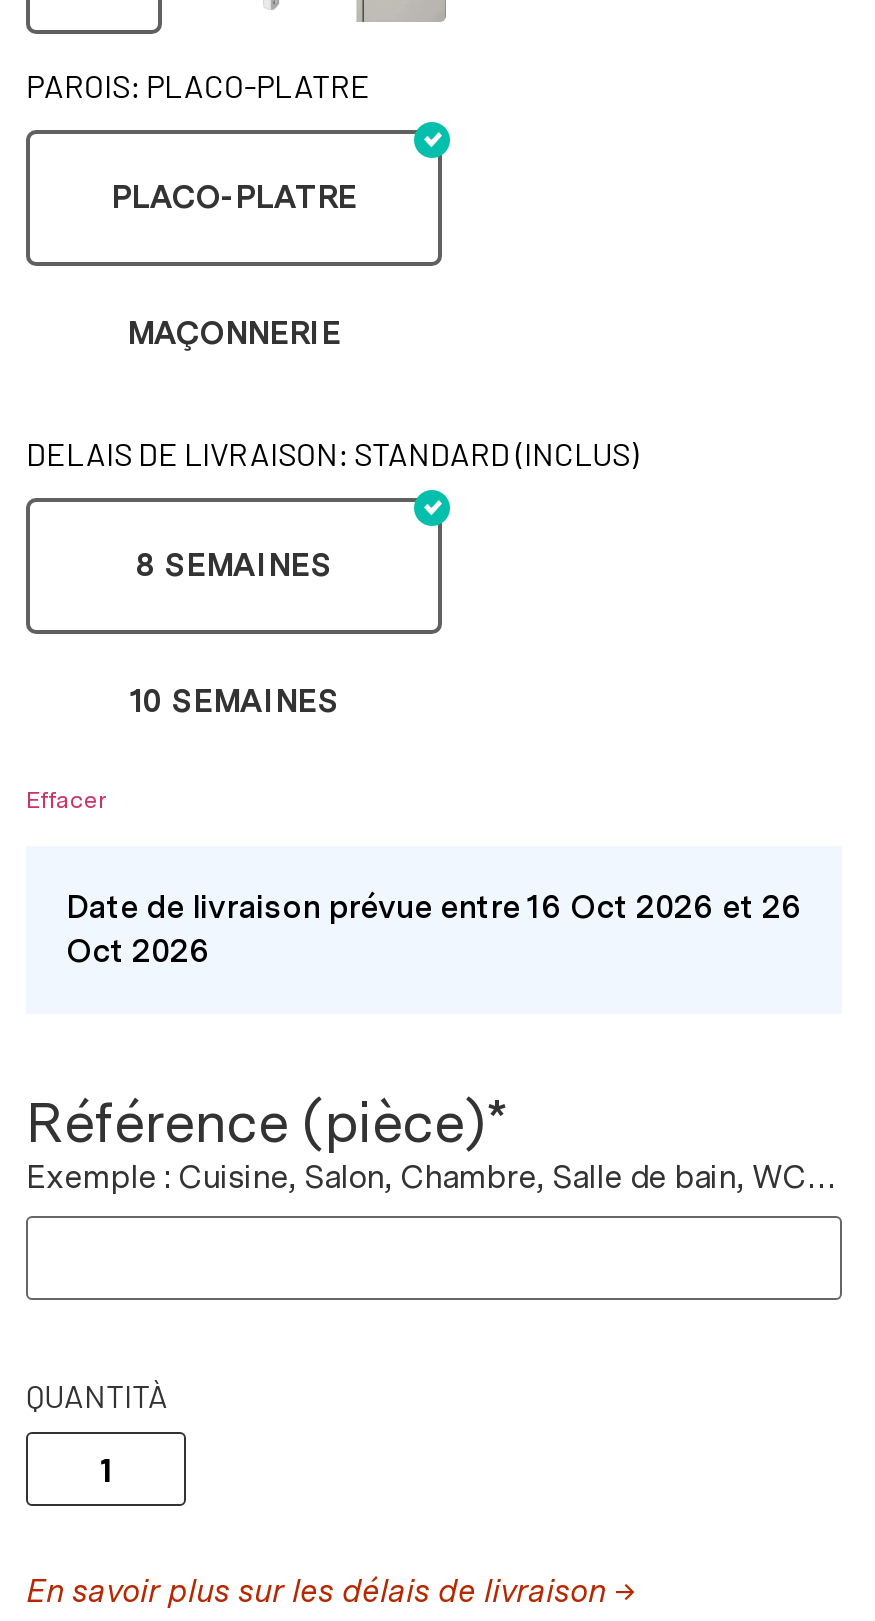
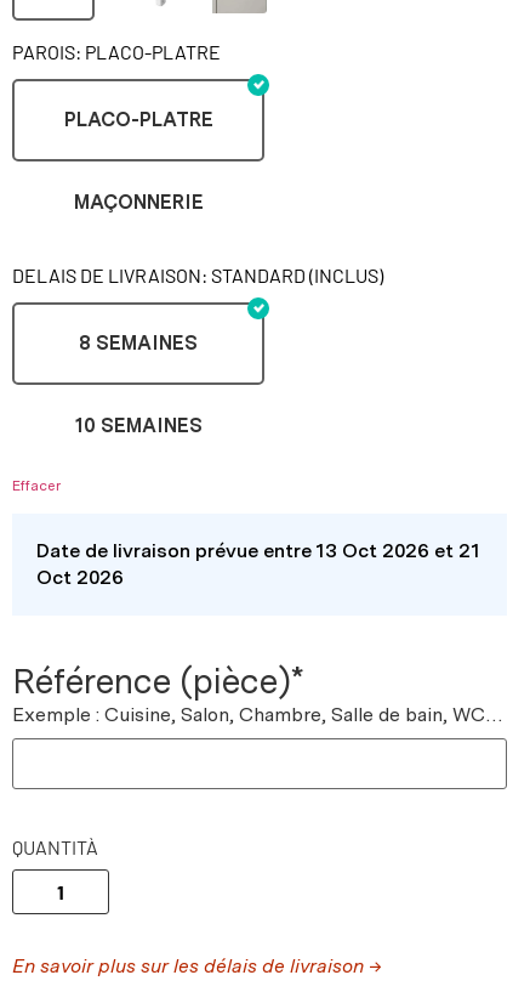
- Date de livraison prévue entre 16 Oct 2026 et 26
+ Date de livraison prévue entre 13 Oct 2026 et 21
